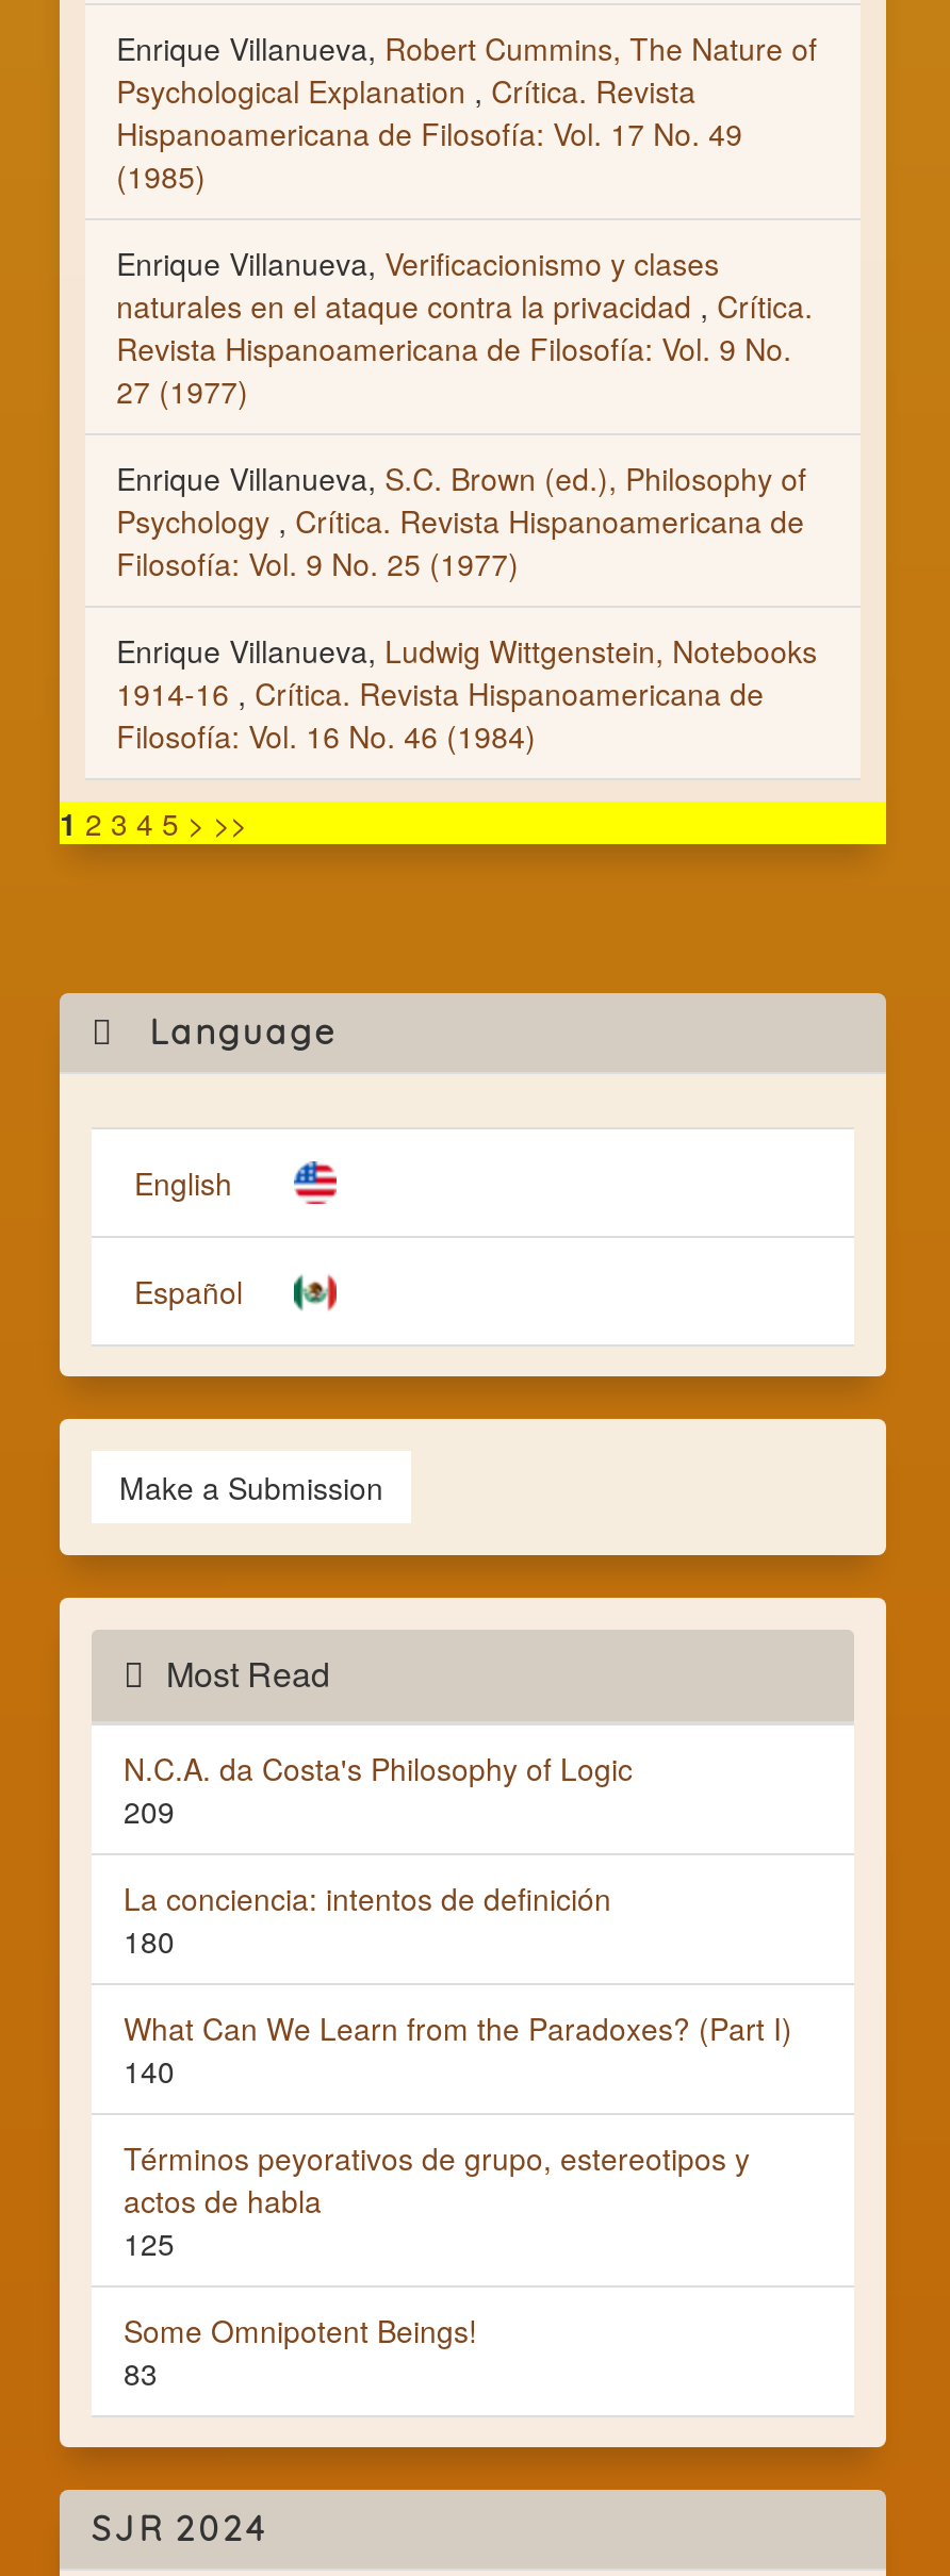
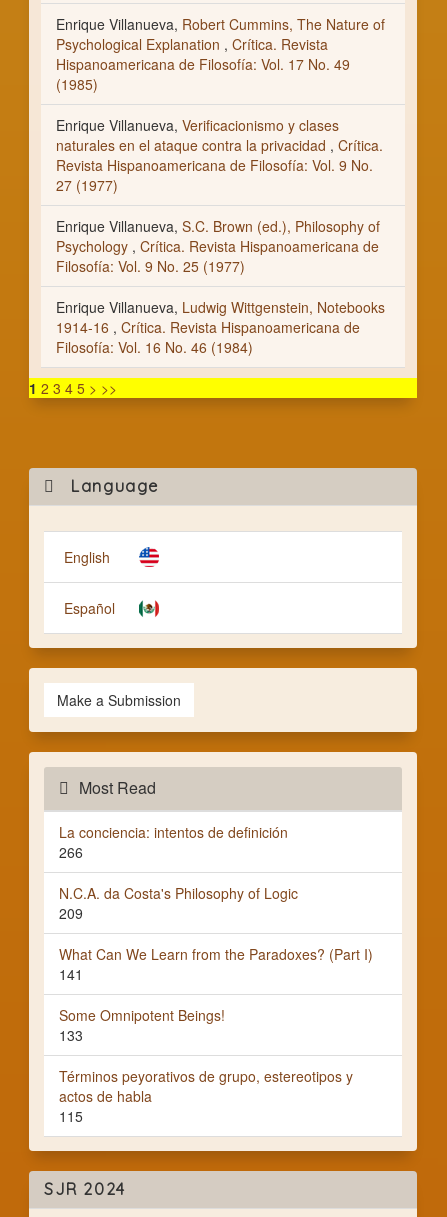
+ 266

moved down: N.C.A. da Costa's Philosophy of Logic | 209

moved up: La conciencia: intentos de definición

- 180

- 140
+ 141
+ 133

moved down: Términos peyorativos de grupo, estereotipos y | actos de habla

- 125
- 83
+ 115

moved up: Some Omnipotent Beings!
